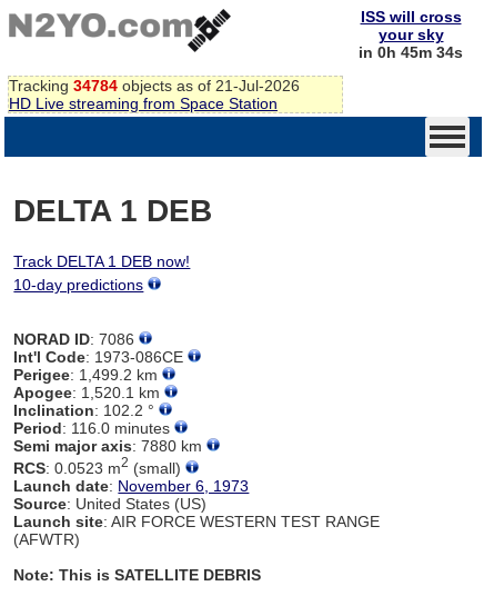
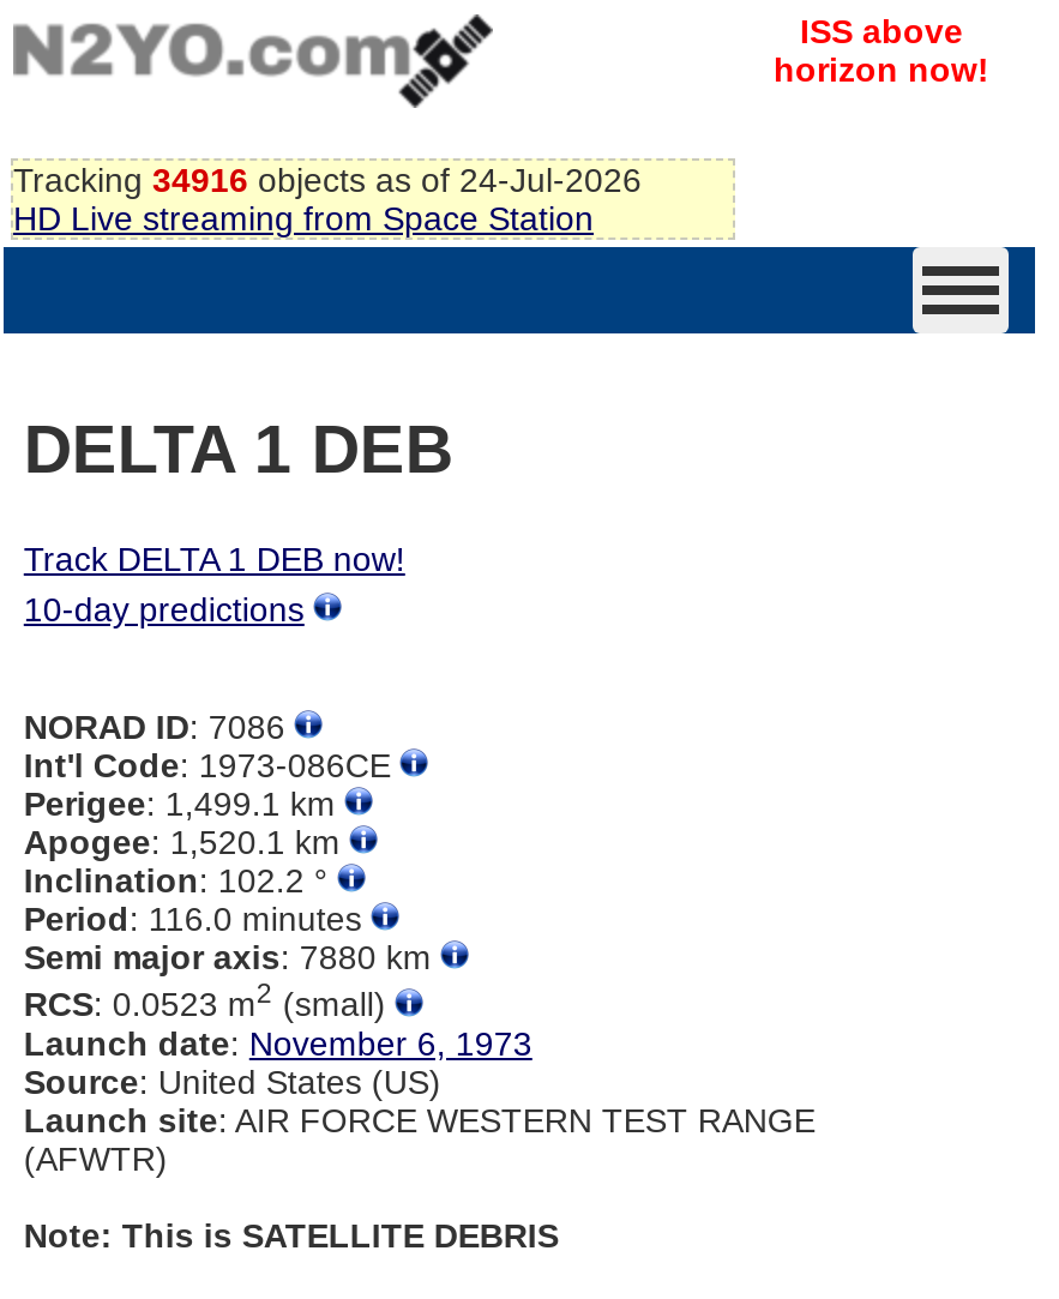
- ISS will cross
- your sky
- in 0h 45m 34s
+ ISS above
+ horizon now!

- Tracking 34784 objects as of 21-Jul-2026
+ Tracking 34916 objects as of 24-Jul-2026

- Perigee: 1,499.2 km
+ Perigee: 1,499.1 km
